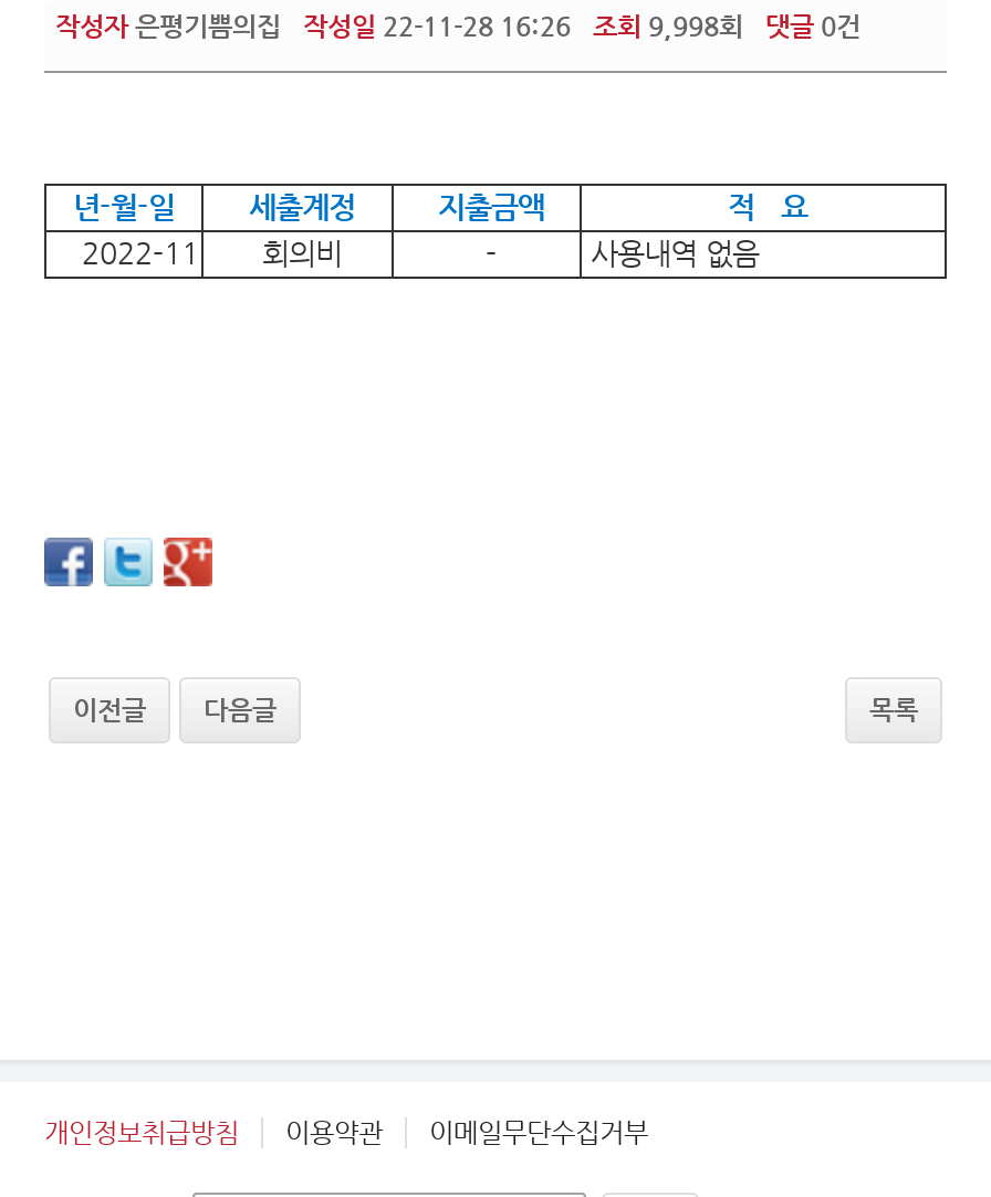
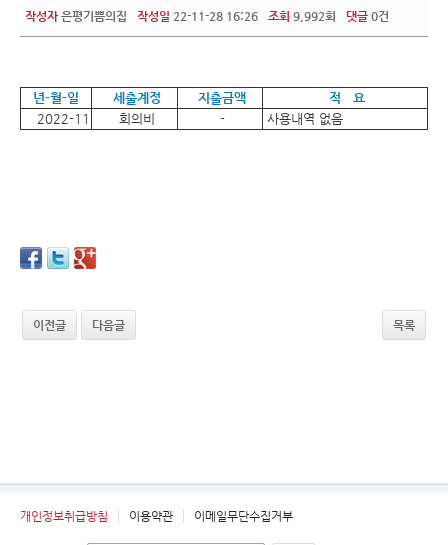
- 작성자 은평기쁨의집 작성일 22-11-28 16:26 조회 9,998회 댓글 0건
+ 작성자 은평기쁨의집 작성일 22-11-28 16:26 조회 9,992회 댓글 0건
